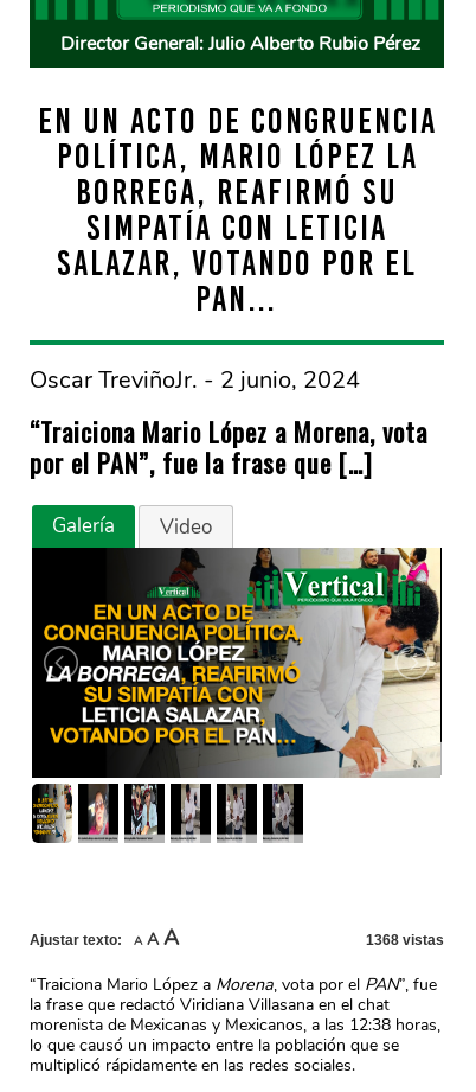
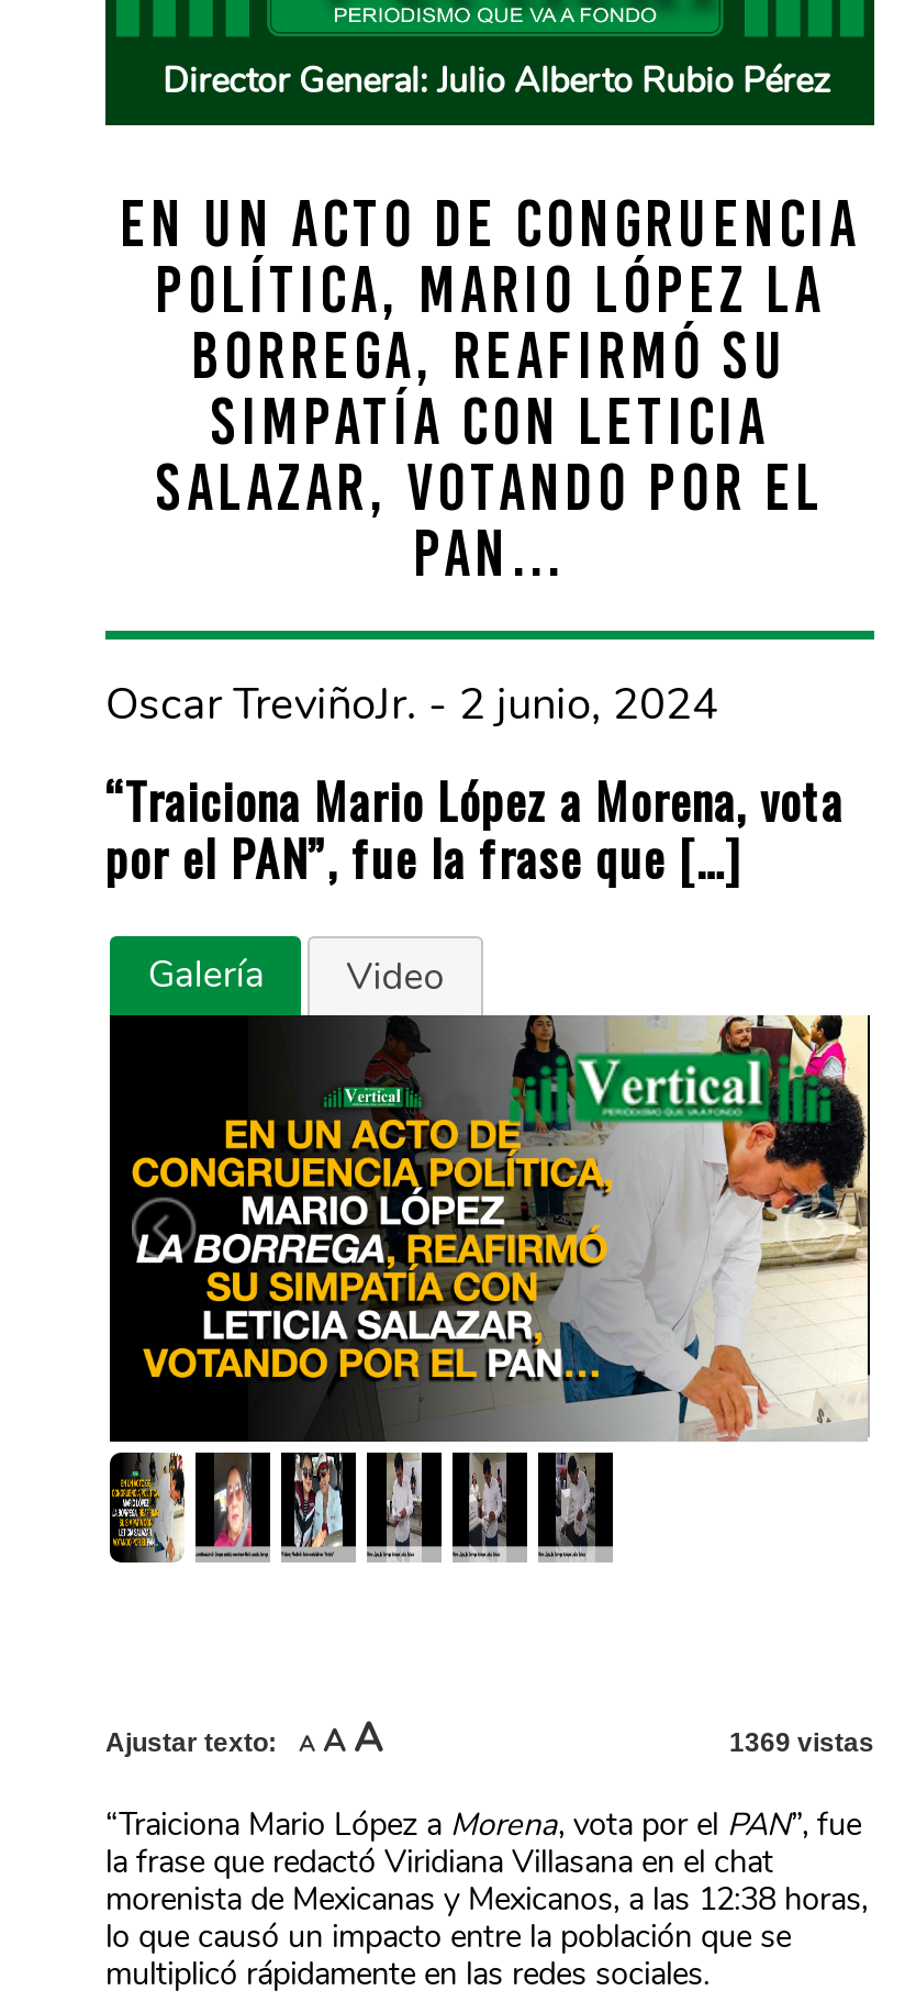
- 1368 vistas
+ 1369 vistas
